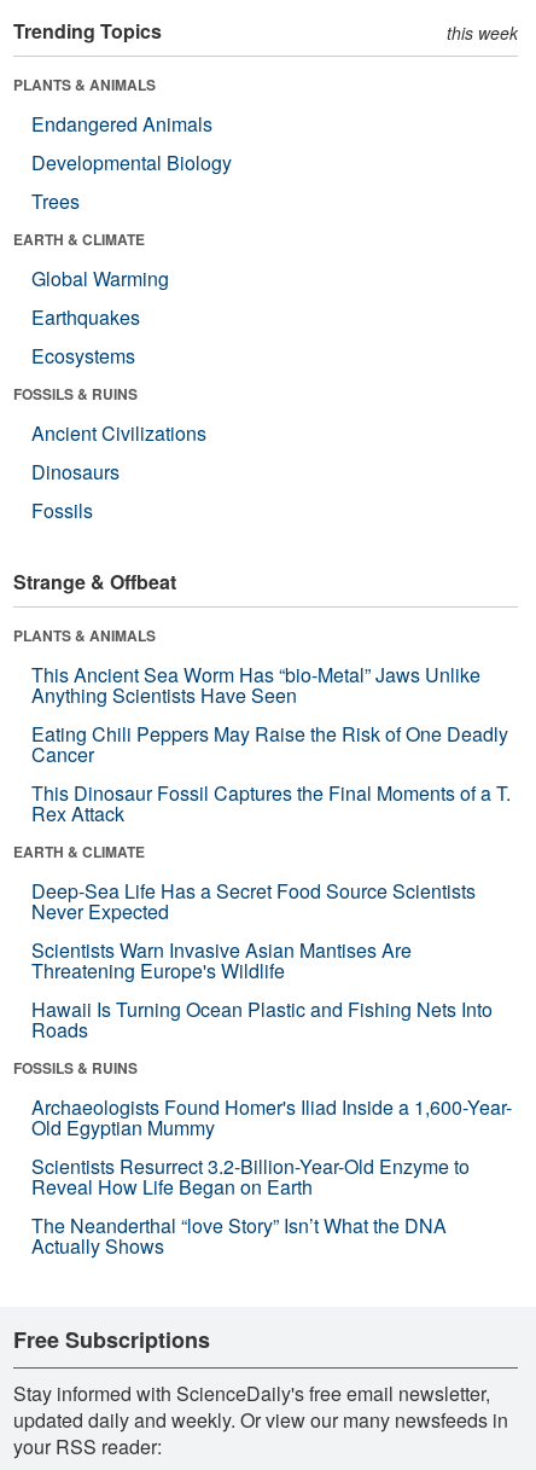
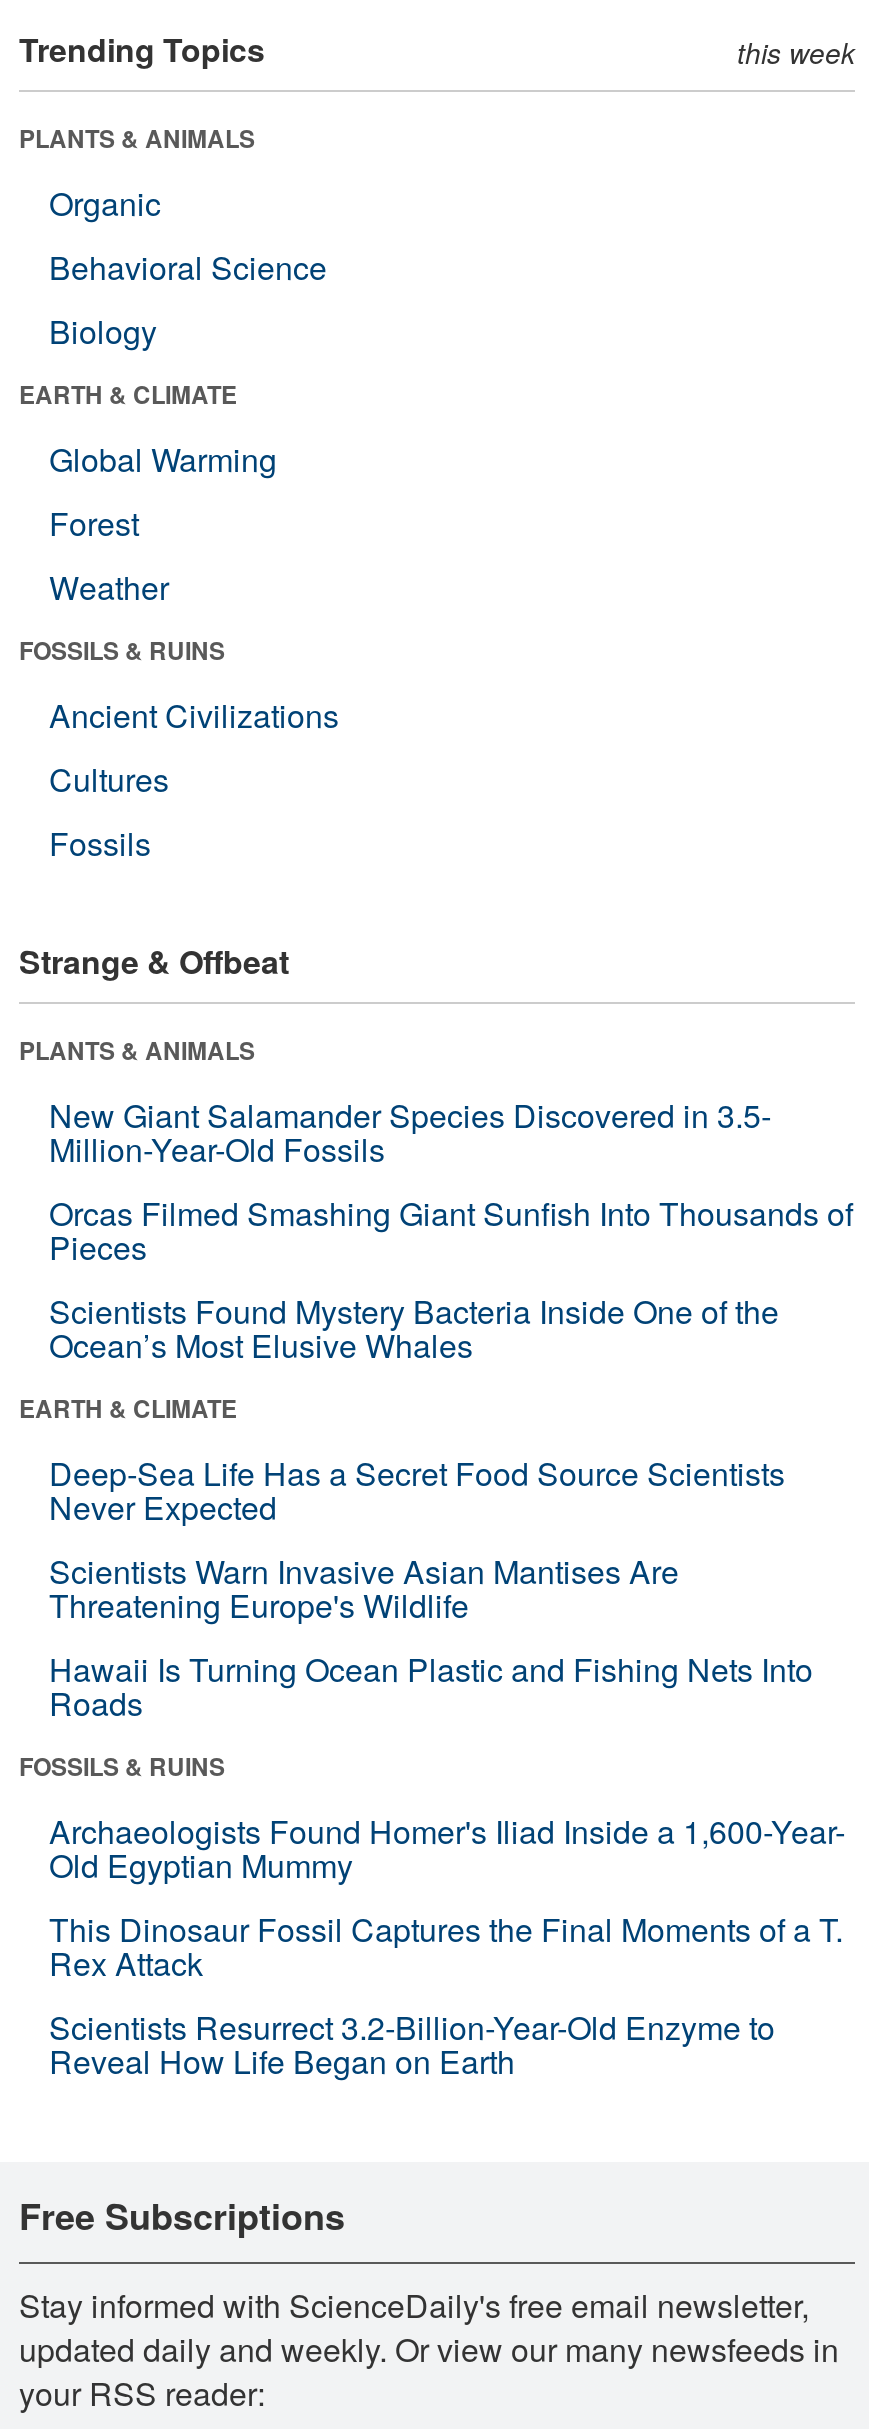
- Endangered Animals
- Developmental Biology
- Trees
+ Organic
+ Behavioral Science
+ Biology

- Earthquakes
- Ecosystems
+ Forest
+ Weather

- Dinosaurs
+ Cultures

- This Ancient Sea Worm Has “bio-Metal” Jaws Unlike
- Anything Scientists Have Seen
- Eating Chili Peppers May Raise the Risk of One Deadly
- Cancer
+ New Giant Salamander Species Discovered in 3.5-
+ Million-Year-Old Fossils
+ Orcas Filmed Smashing Giant Sunfish Into Thousands of
+ Pieces
+ Scientists Found Mystery Bacteria Inside One of the
+ Ocean’s Most Elusive Whales

moved down: This Dinosaur Fossil Captures the Final Moments of a T. | Rex Attack

moved down: Scientists Resurrect 3.2-Billion-Year-Old Enzyme to | Reveal How Life Began on Earth

- The Neanderthal “love Story” Isn’t What the DNA
- Actually Shows
